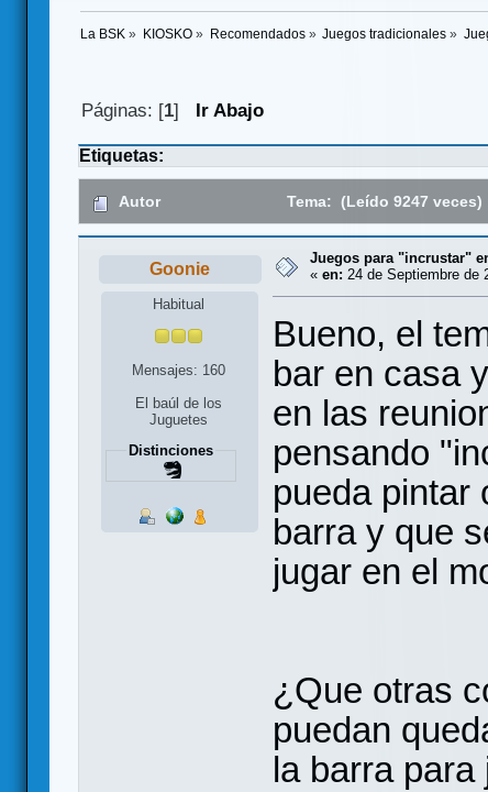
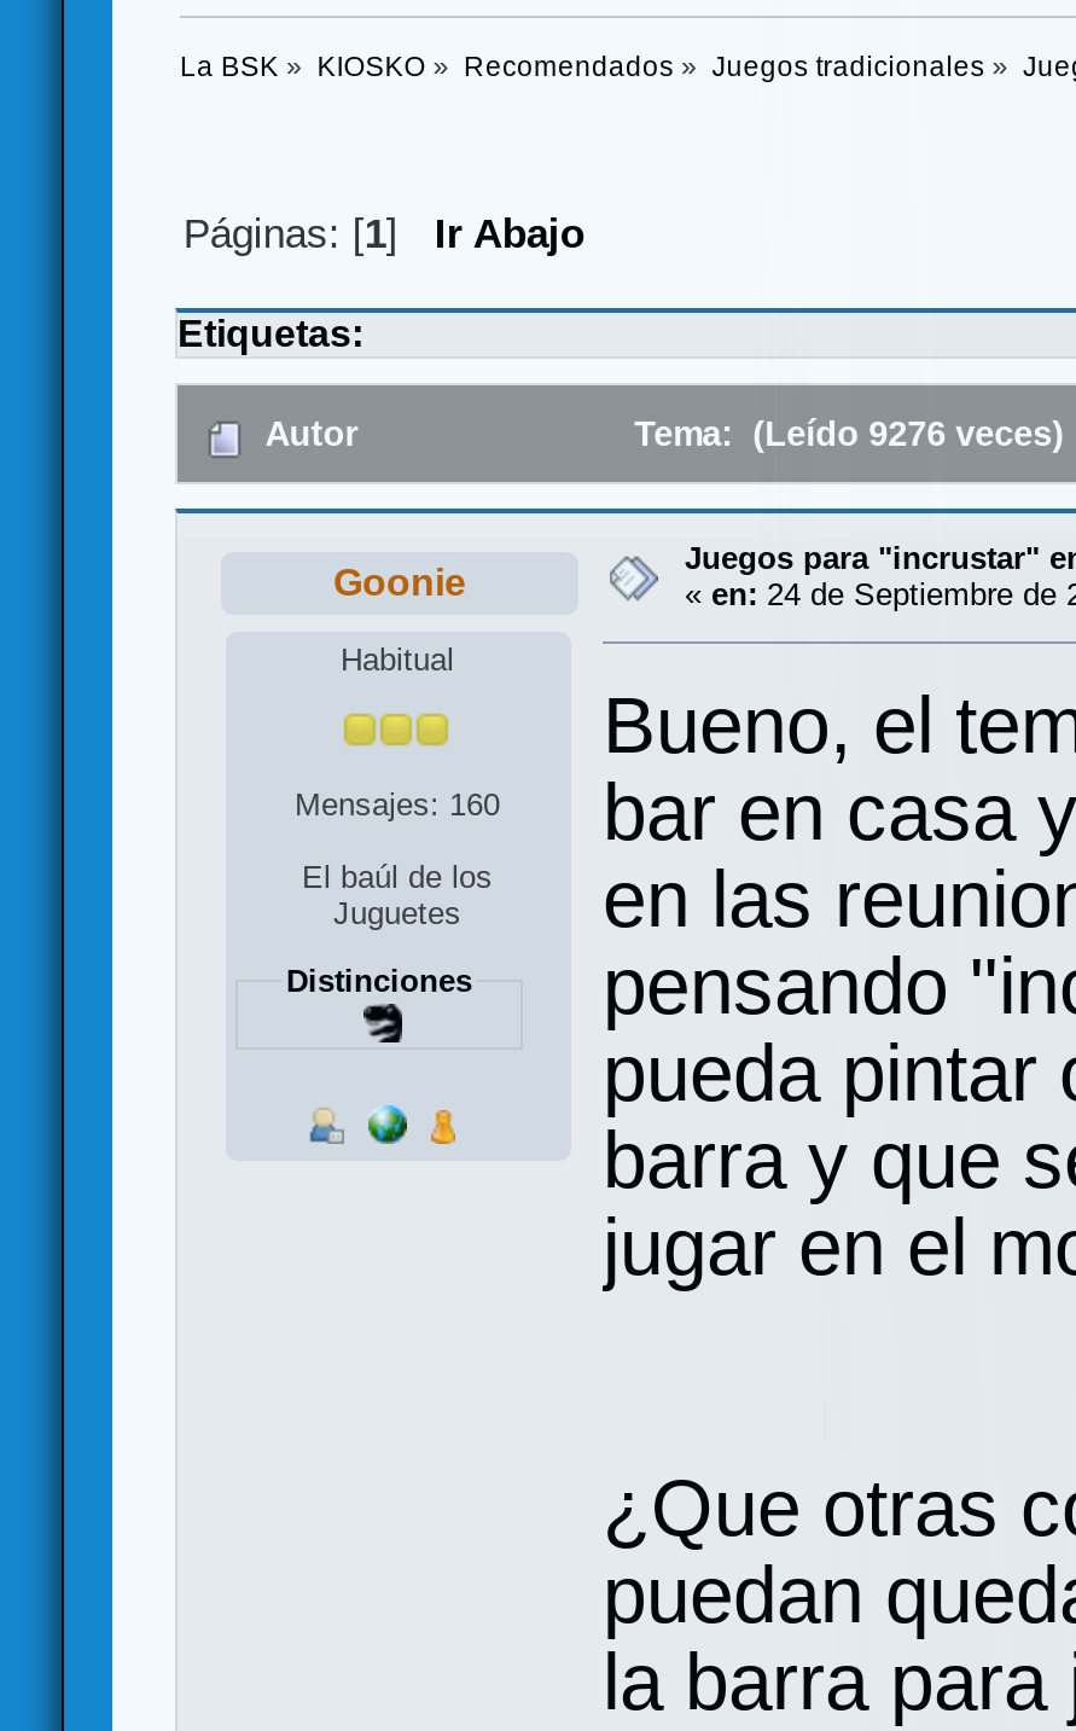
- Tema: (Leído 9247 veces)
+ Tema: (Leído 9276 veces)
